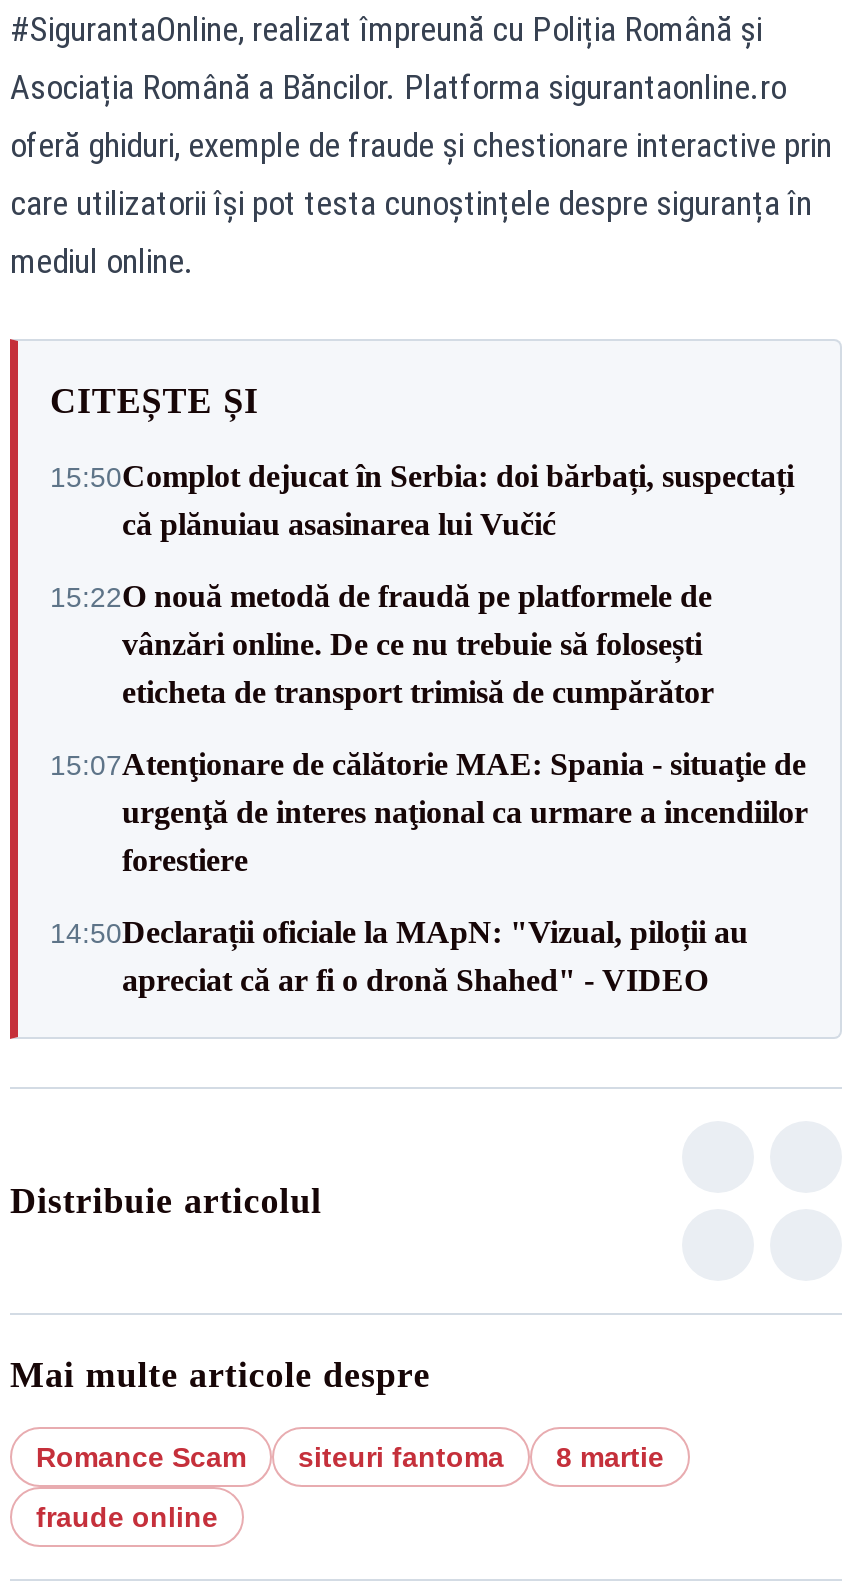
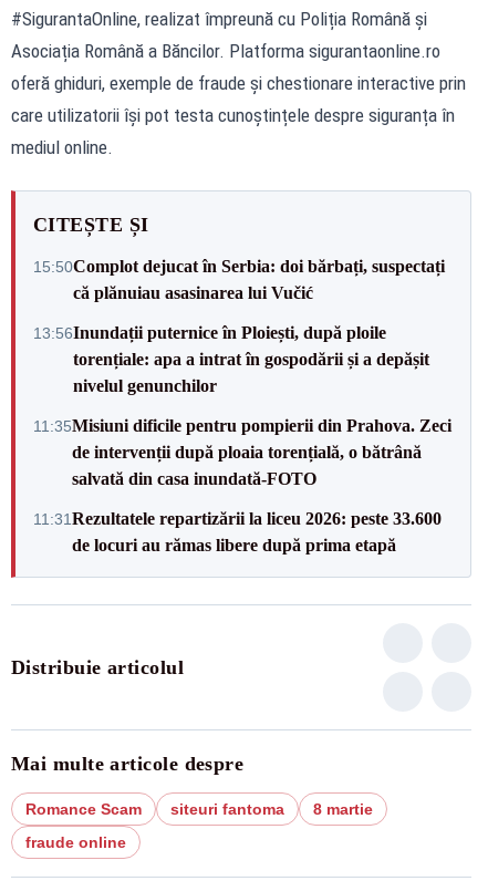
- 15:22O nouă metodă de fraudă pe platformele de
- vânzări online. De ce nu trebuie să folosești
- eticheta de transport trimisă de cumpărător
+ 13:56Inundații puternice în Ploiești, după ploile
+ torențiale: apa a intrat în gospodării și a depășit
+ nivelul genunchilor

- 15:07Atenţionare de călătorie MAE: Spania - situaţie de
- urgenţă de interes naţional ca urmare a incendiilor
- forestiere
+ 11:35Misiuni dificile pentru pompierii din Prahova. Zeci
+ de intervenții după ploaia torențială, o bătrână
+ salvată din casa inundată-FOTO

- 14:50Declarații oficiale la MApN: "Vizual, piloții au
- apreciat că ar fi o dronă Shahed" - VIDEO
+ 11:31Rezultatele repartizării la liceu 2026: peste 33.600
+ de locuri au rămas libere după prima etapă
